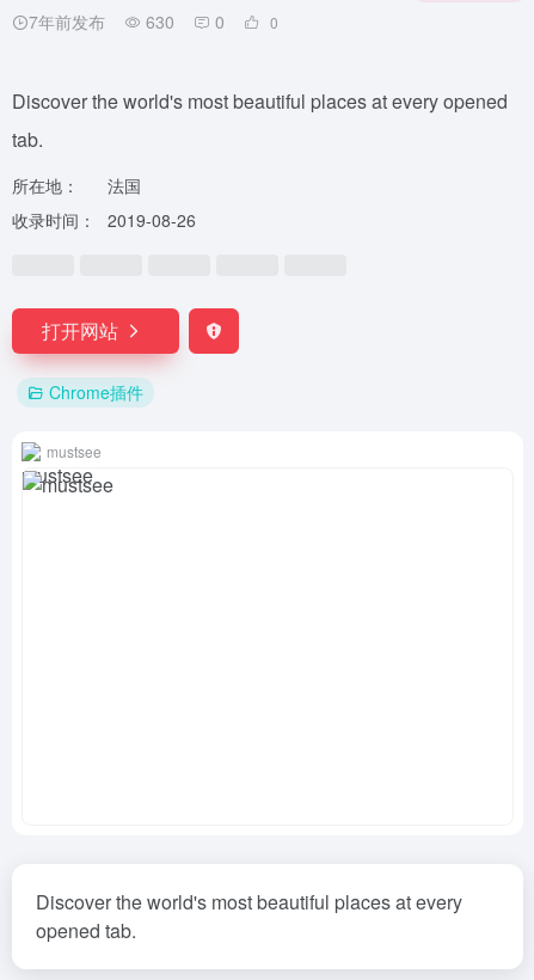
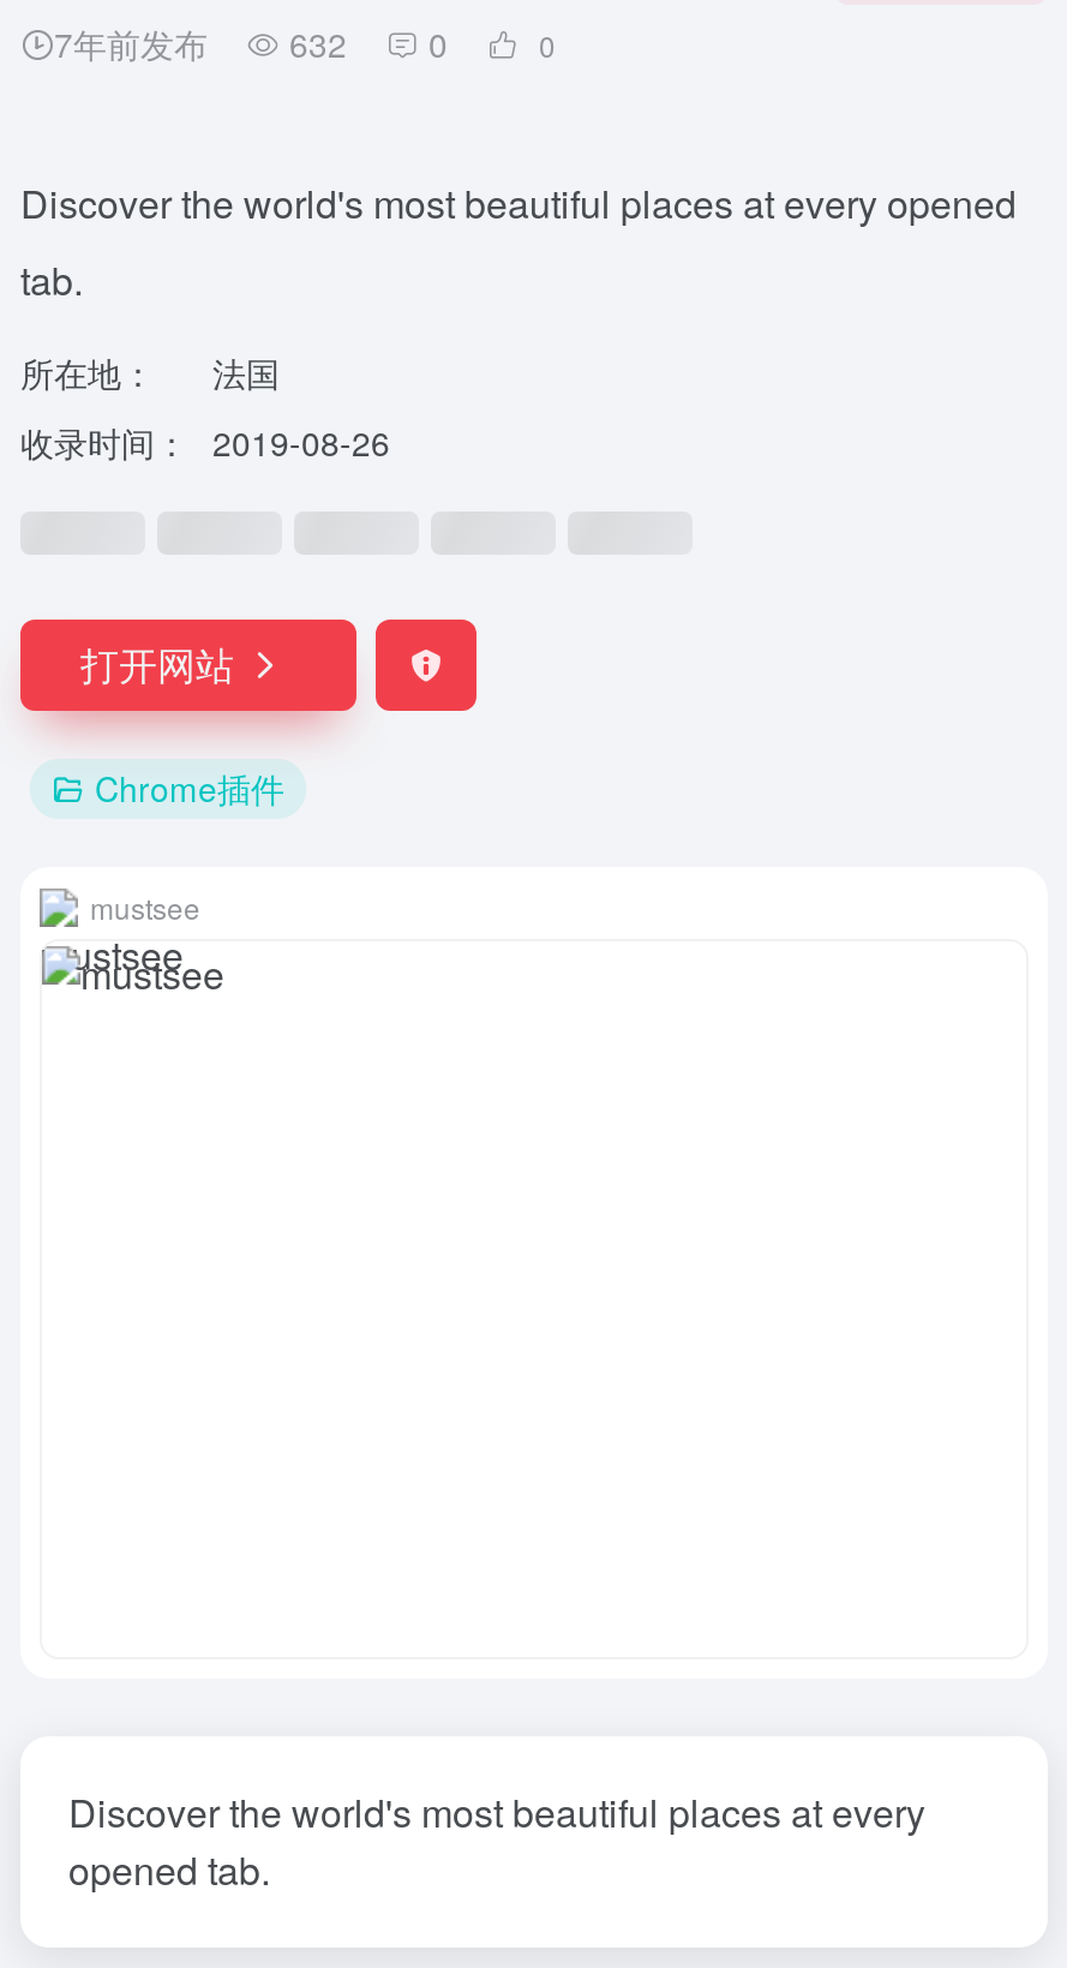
- 7年前发布 630 0
+ 7年前发布 632 0
